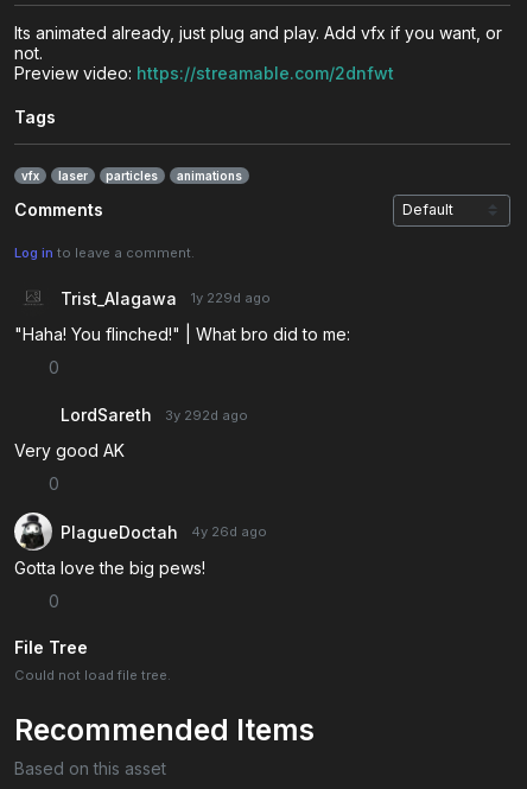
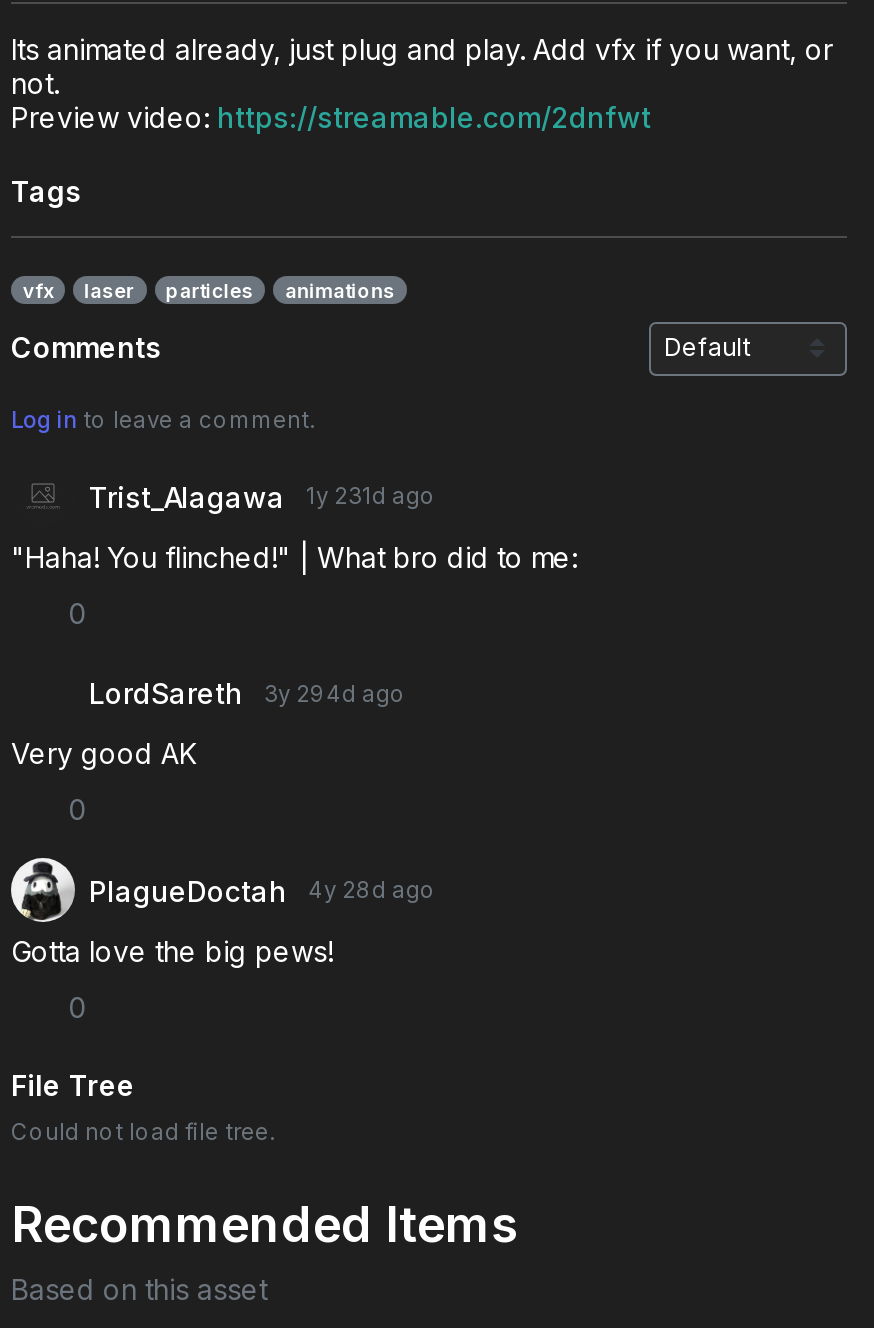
- Trist_Alagawa 1y 229d ago
+ Trist_Alagawa 1y 231d ago

- LordSareth 3y 292d ago
+ LordSareth 3y 294d ago

- PlagueDoctah 4y 26d ago
+ PlagueDoctah 4y 28d ago
